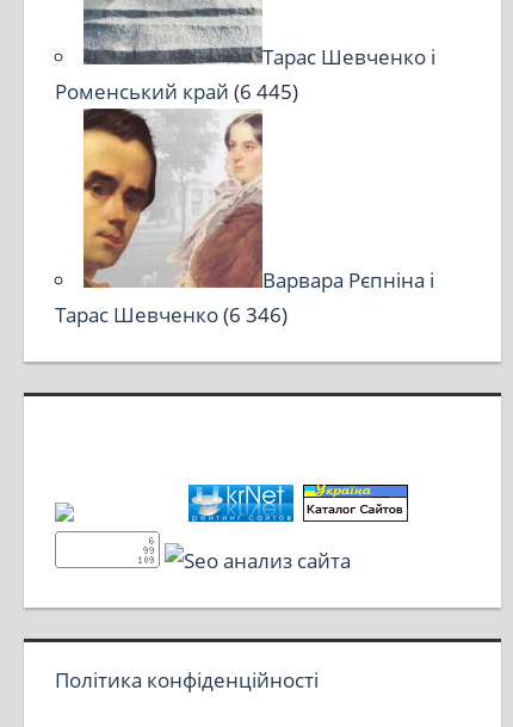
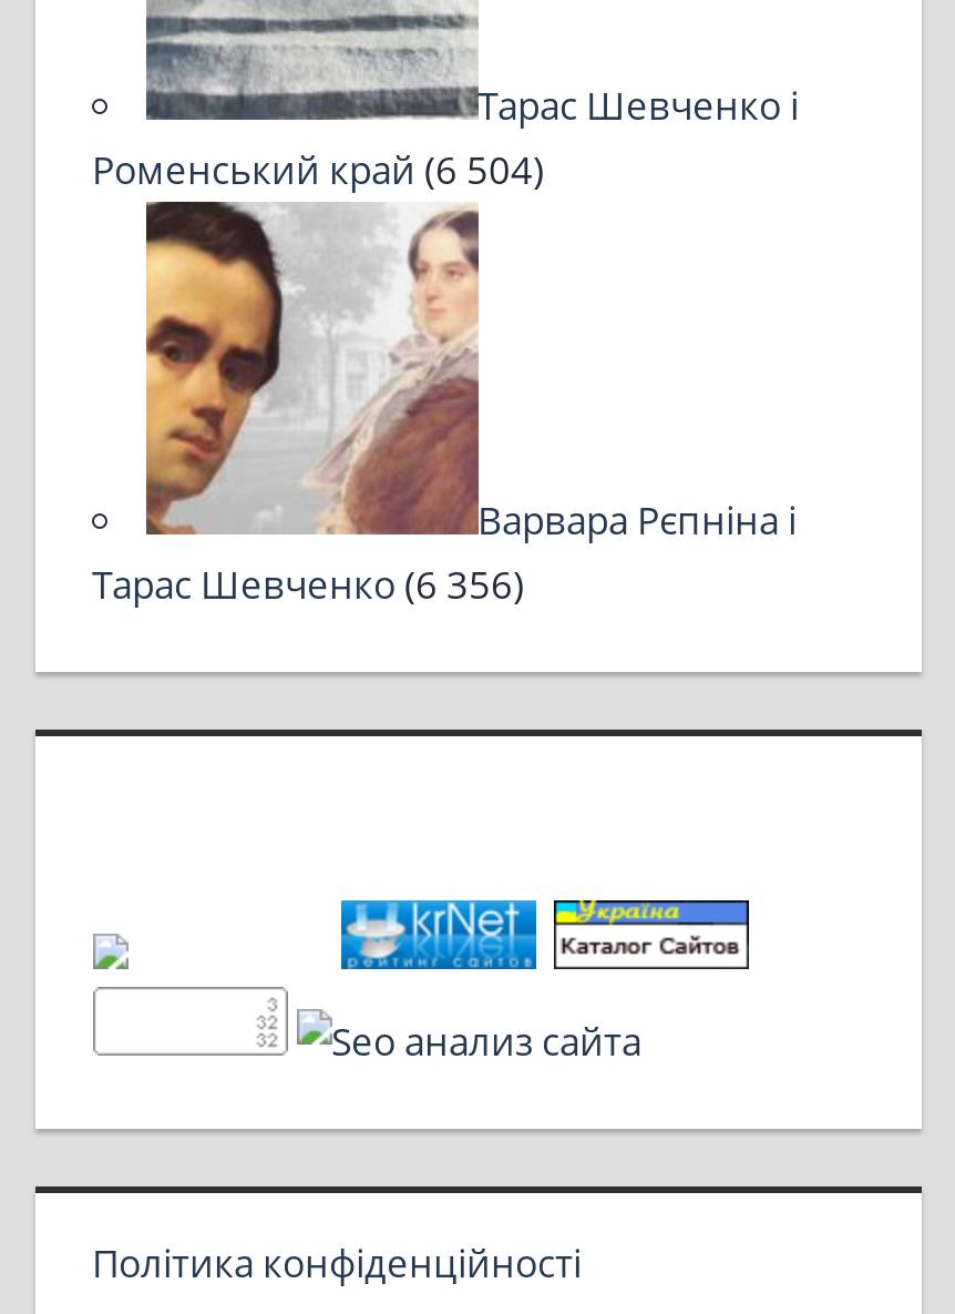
- Роменський край (6 445)
+ Роменський край (6 504)

- Тарас Шевченко (6 346)
+ Тарас Шевченко (6 356)
